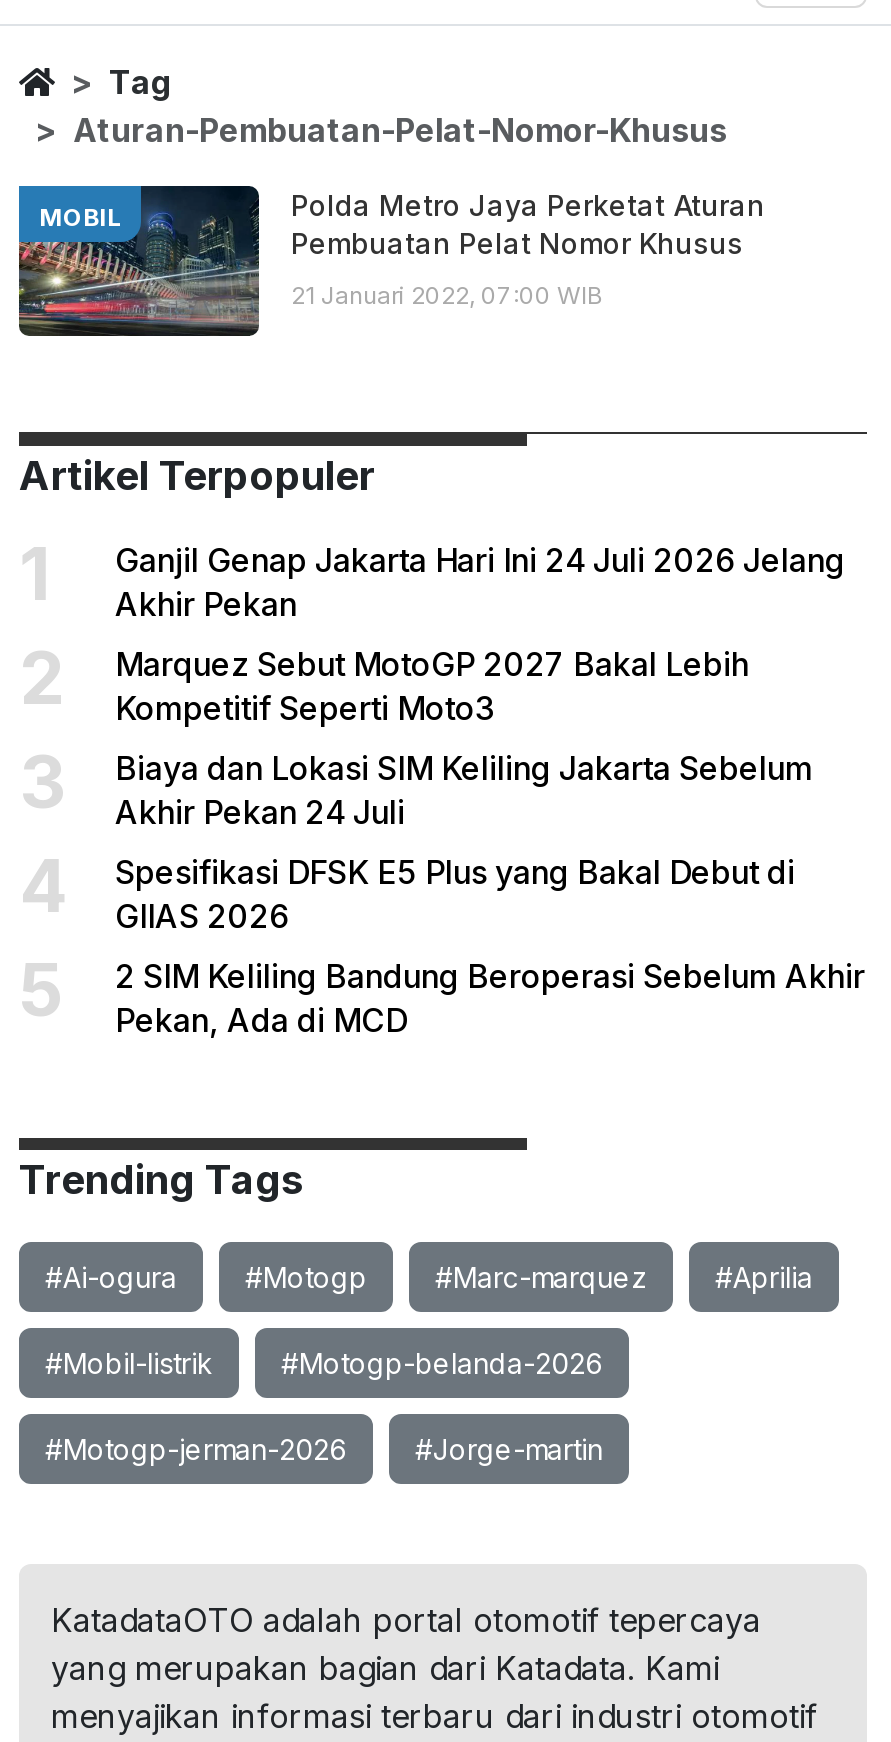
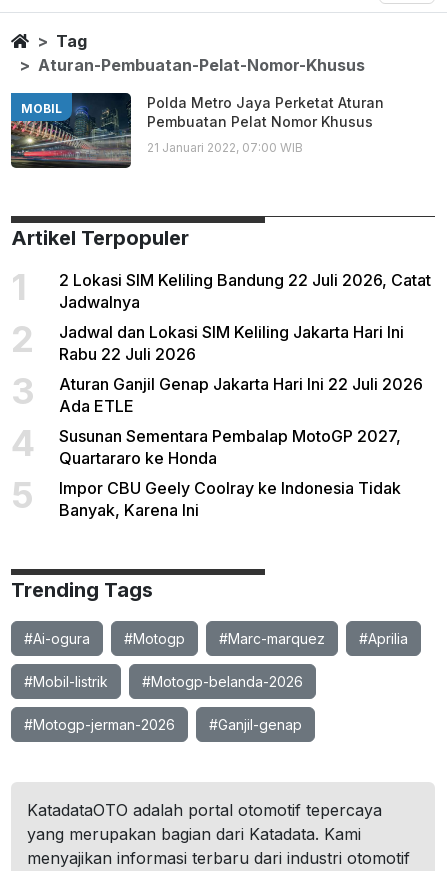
- Ganjil Genap Jakarta Hari Ini 24 Juli 2026 Jelang
- Akhir Pekan
+ 2 Lokasi SIM Keliling Bandung 22 Juli 2026, Catat
+ Jadwalnya

- Marquez Sebut MotoGP 2027 Bakal Lebih
- Kompetitif Seperti Moto3
+ Jadwal dan Lokasi SIM Keliling Jakarta Hari Ini
+ Rabu 22 Juli 2026

- Biaya dan Lokasi SIM Keliling Jakarta Sebelum
- Akhir Pekan 24 Juli
+ Aturan Ganjil Genap Jakarta Hari Ini 22 Juli 2026
+ Ada ETLE

- Spesifikasi DFSK E5 Plus yang Bakal Debut di
- GIIAS 2026
+ Susunan Sementara Pembalap MotoGP 2027,
+ Quartararo ke Honda

- 2 SIM Keliling Bandung Beroperasi Sebelum Akhir
- Pekan, Ada di MCD
+ Impor CBU Geely Coolray ke Indonesia Tidak
+ Banyak, Karena Ini

- #Jorge-martin
+ #Ganjil-genap
